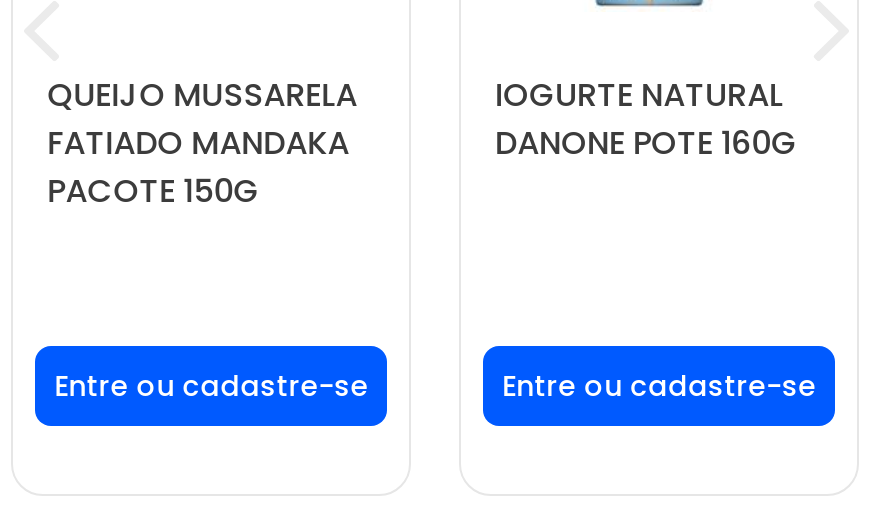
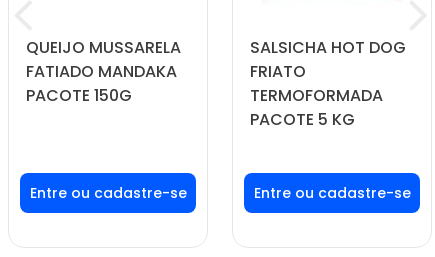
- IOGURTE NATURAL
- DANONE POTE 160G
+ SALSICHA HOT DOG
+ FRIATO
+ TERMOFORMADA
+ PACOTE 5 KG
